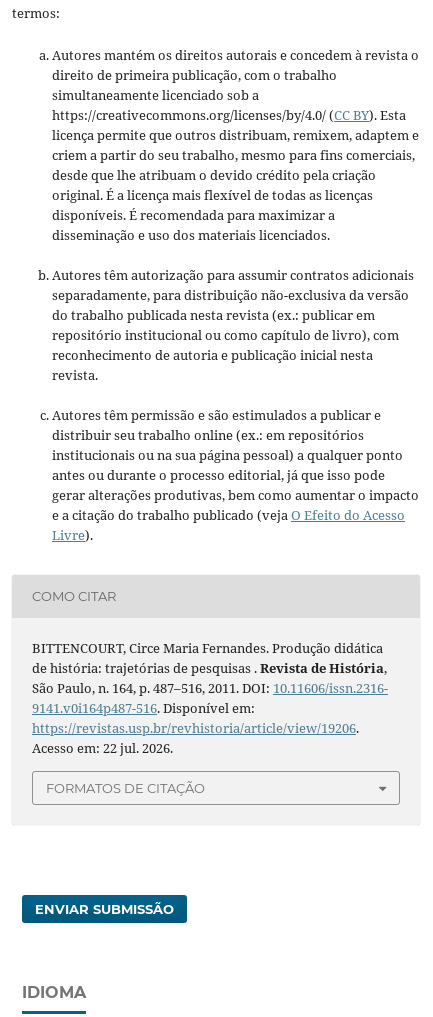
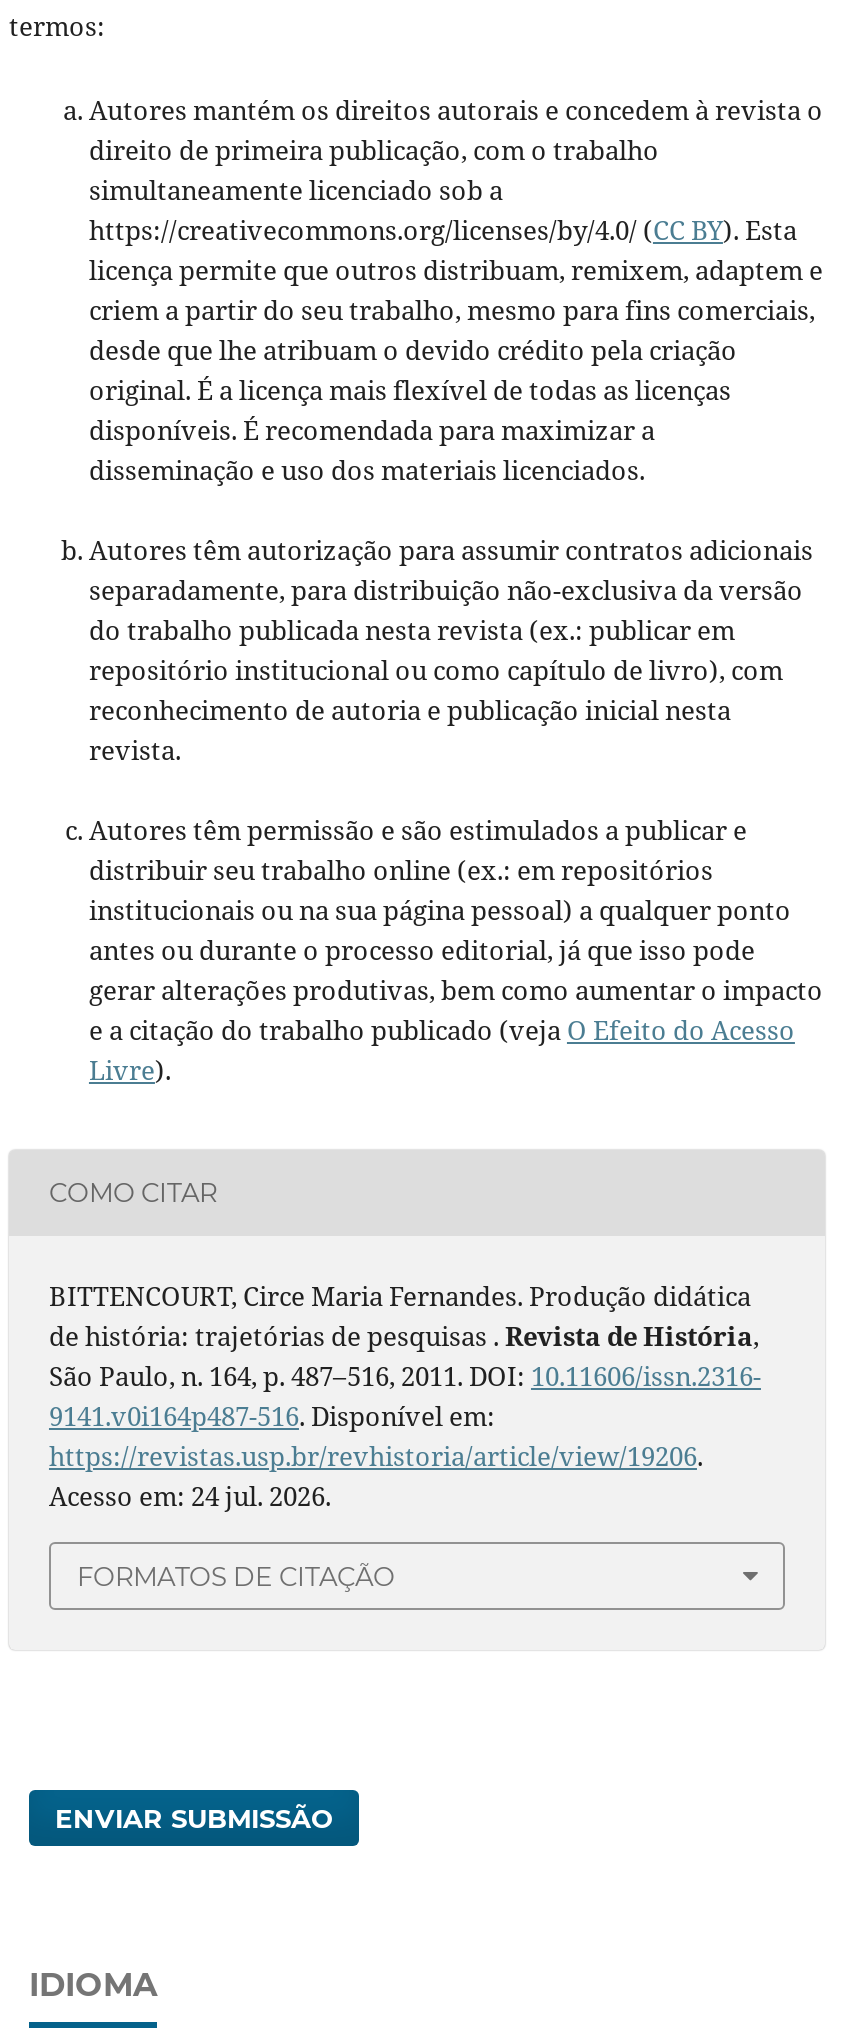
- Acesso em: 22 jul. 2026.
+ Acesso em: 24 jul. 2026.
